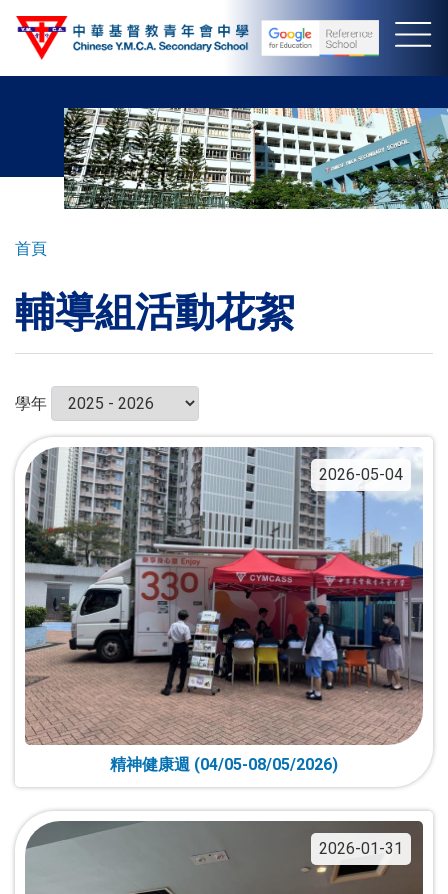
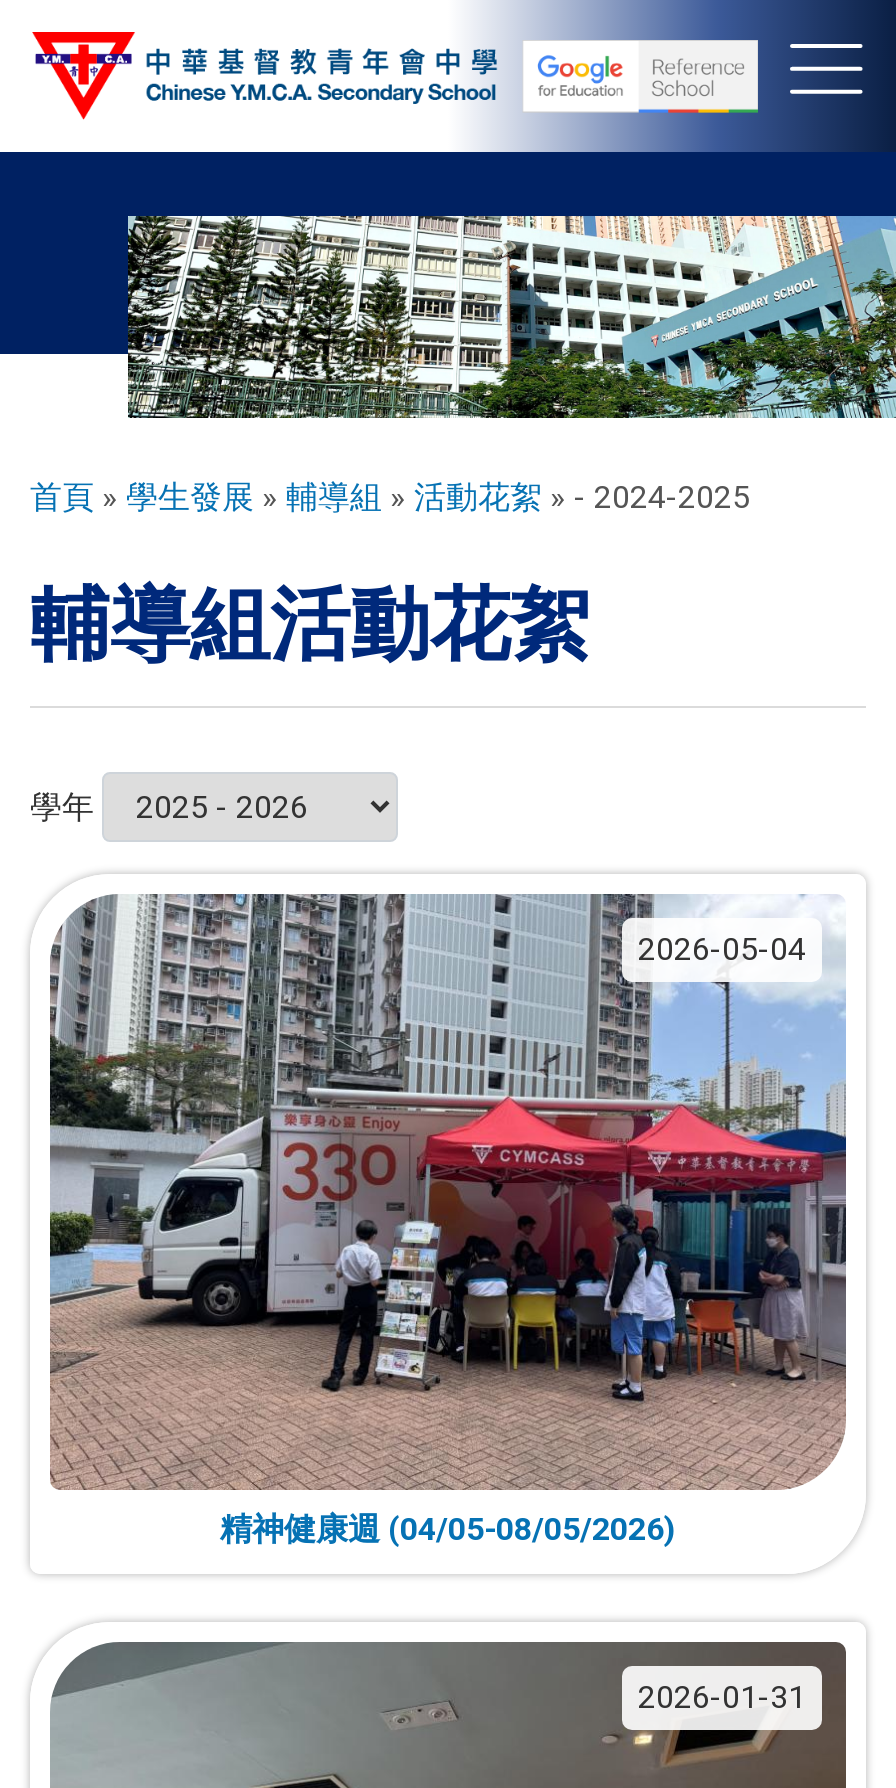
+ 學生發展
+ 輔導組
+ 活動花絮
+ - 2024-2025
